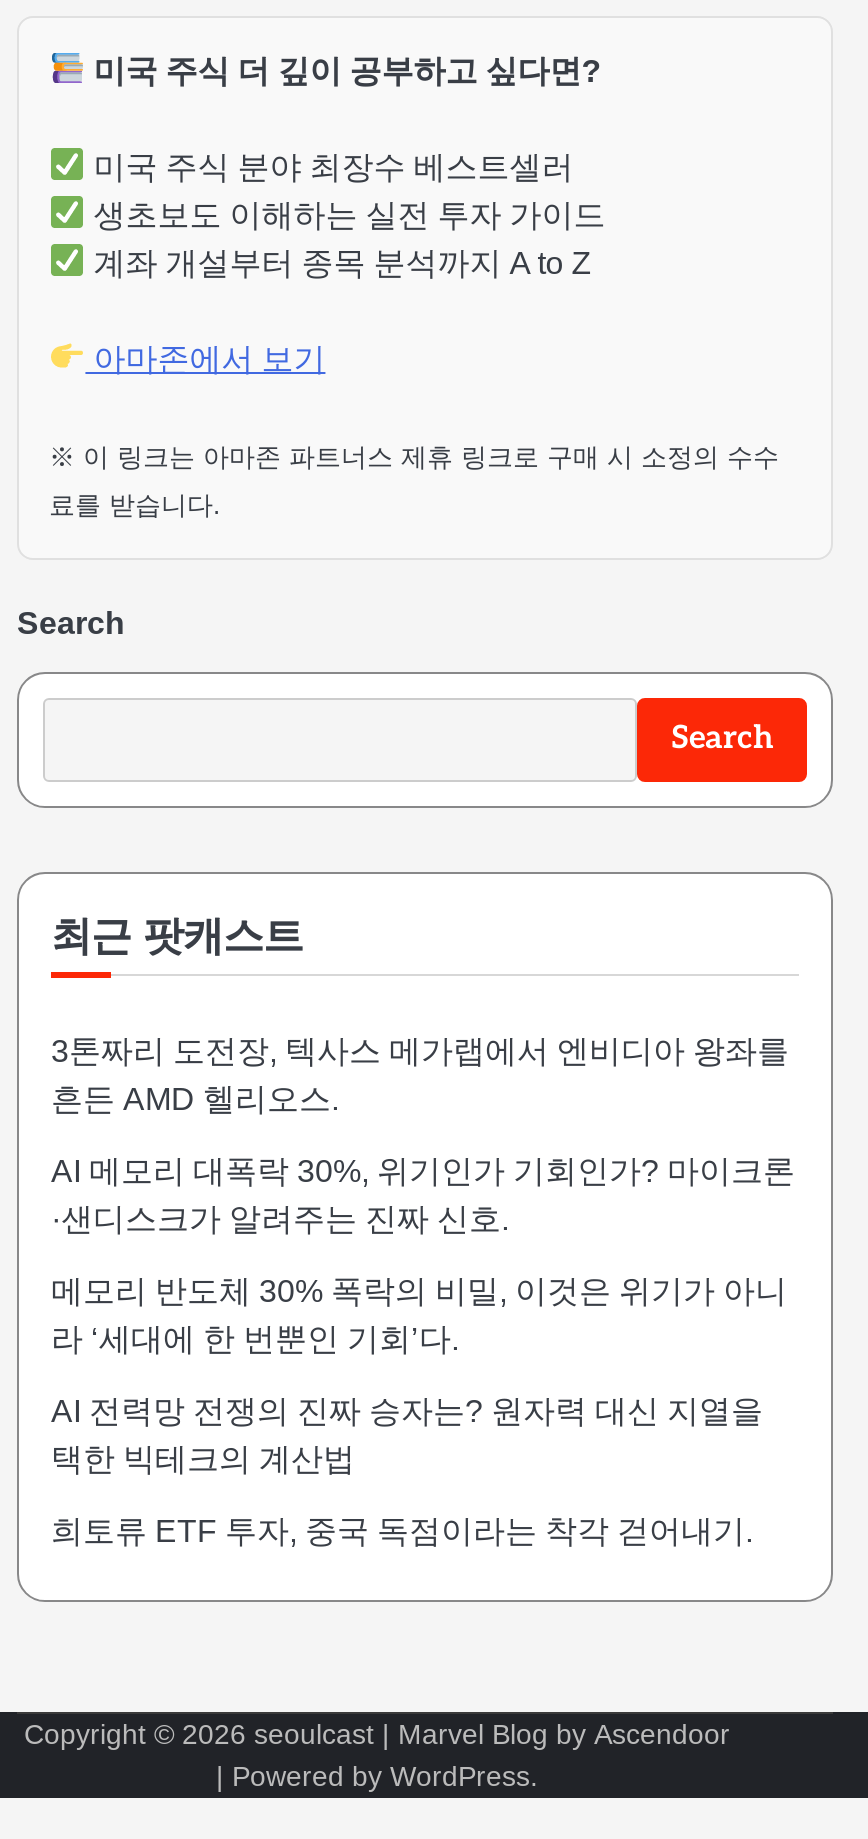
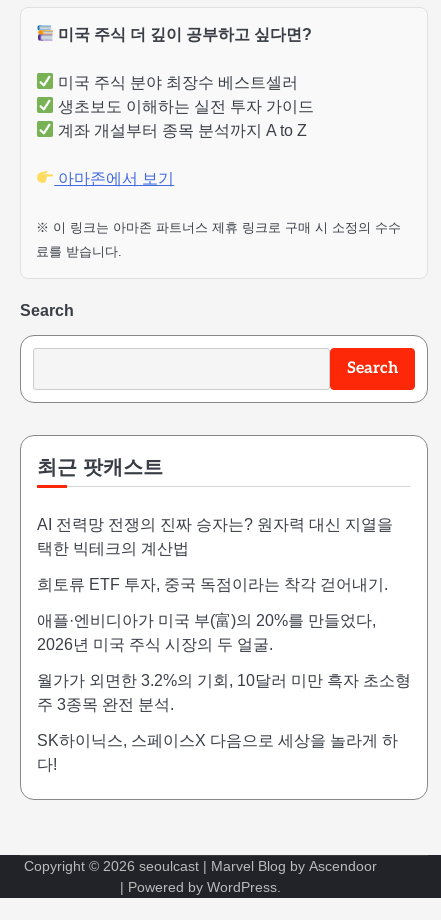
- 3톤짜리 도전장, 텍사스 메가랩에서 엔비디아 왕좌를
- 흔든 AMD 헬리오스.
- AI 메모리 대폭락 30%, 위기인가 기회인가? 마이크론
- ·샌디스크가 알려주는 진짜 신호.
- 메모리 반도체 30% 폭락의 비밀, 이것은 위기가 아니
- 라 ‘세대에 한 번뿐인 기회’다.

moved up: 택한 빅테크의 계산법 | 희토류 ETF 투자, 중국 독점이라는 착각 걷어내기.

+ 애플·엔비디아가 미국 부(富)의 20%를 만들었다,
+ 2026년 미국 주식 시장의 두 얼굴.
+ 월가가 외면한 3.2%의 기회, 10달러 미만 흑자 초소형
+ 주 3종목 완전 분석.
+ SK하이닉스, 스페이스X 다음으로 세상을 놀라게 하
+ 다!
